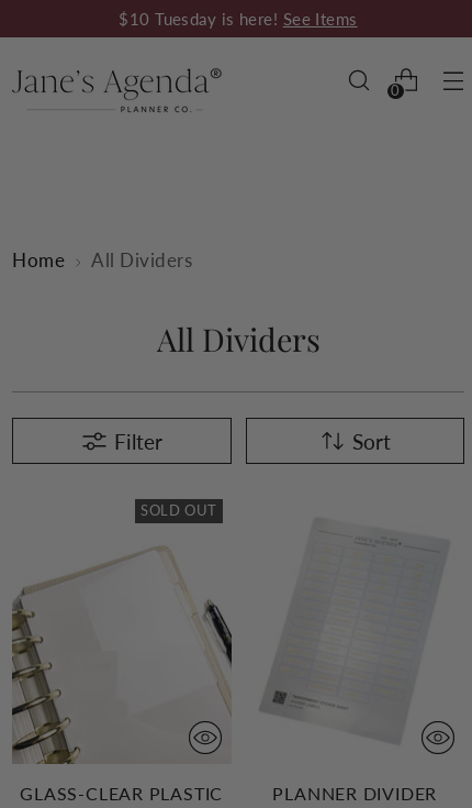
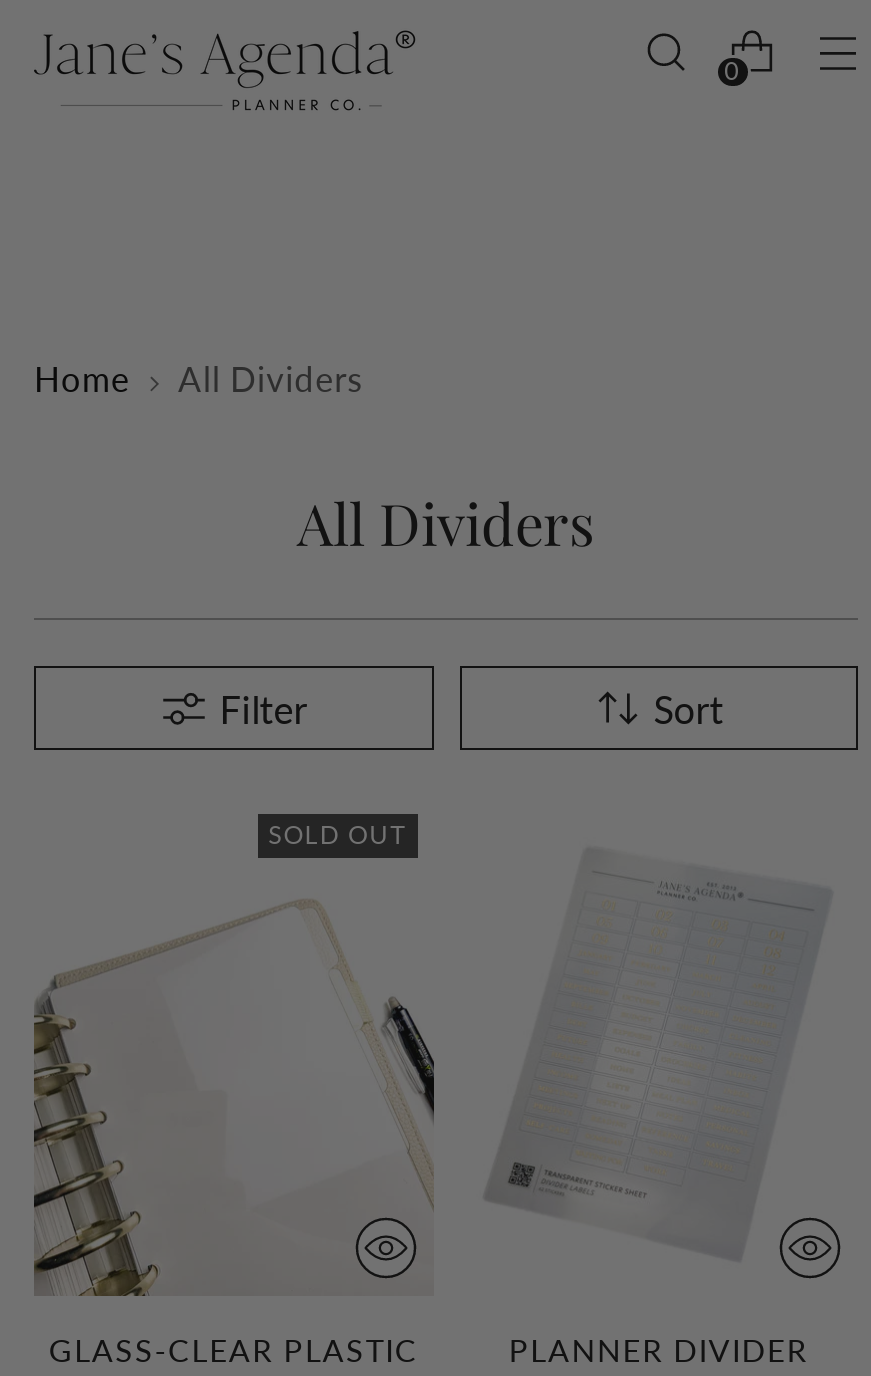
- $10 Tuesday is here! See Items
